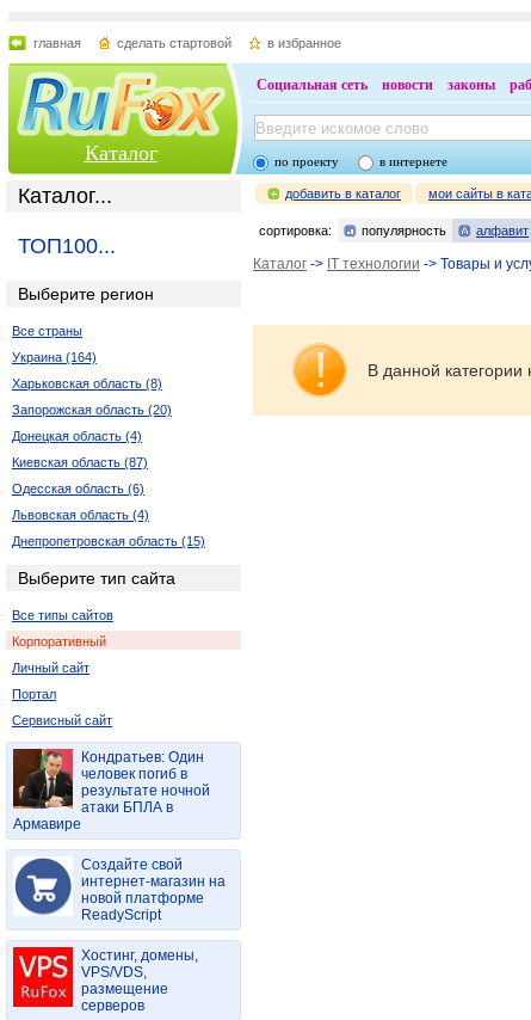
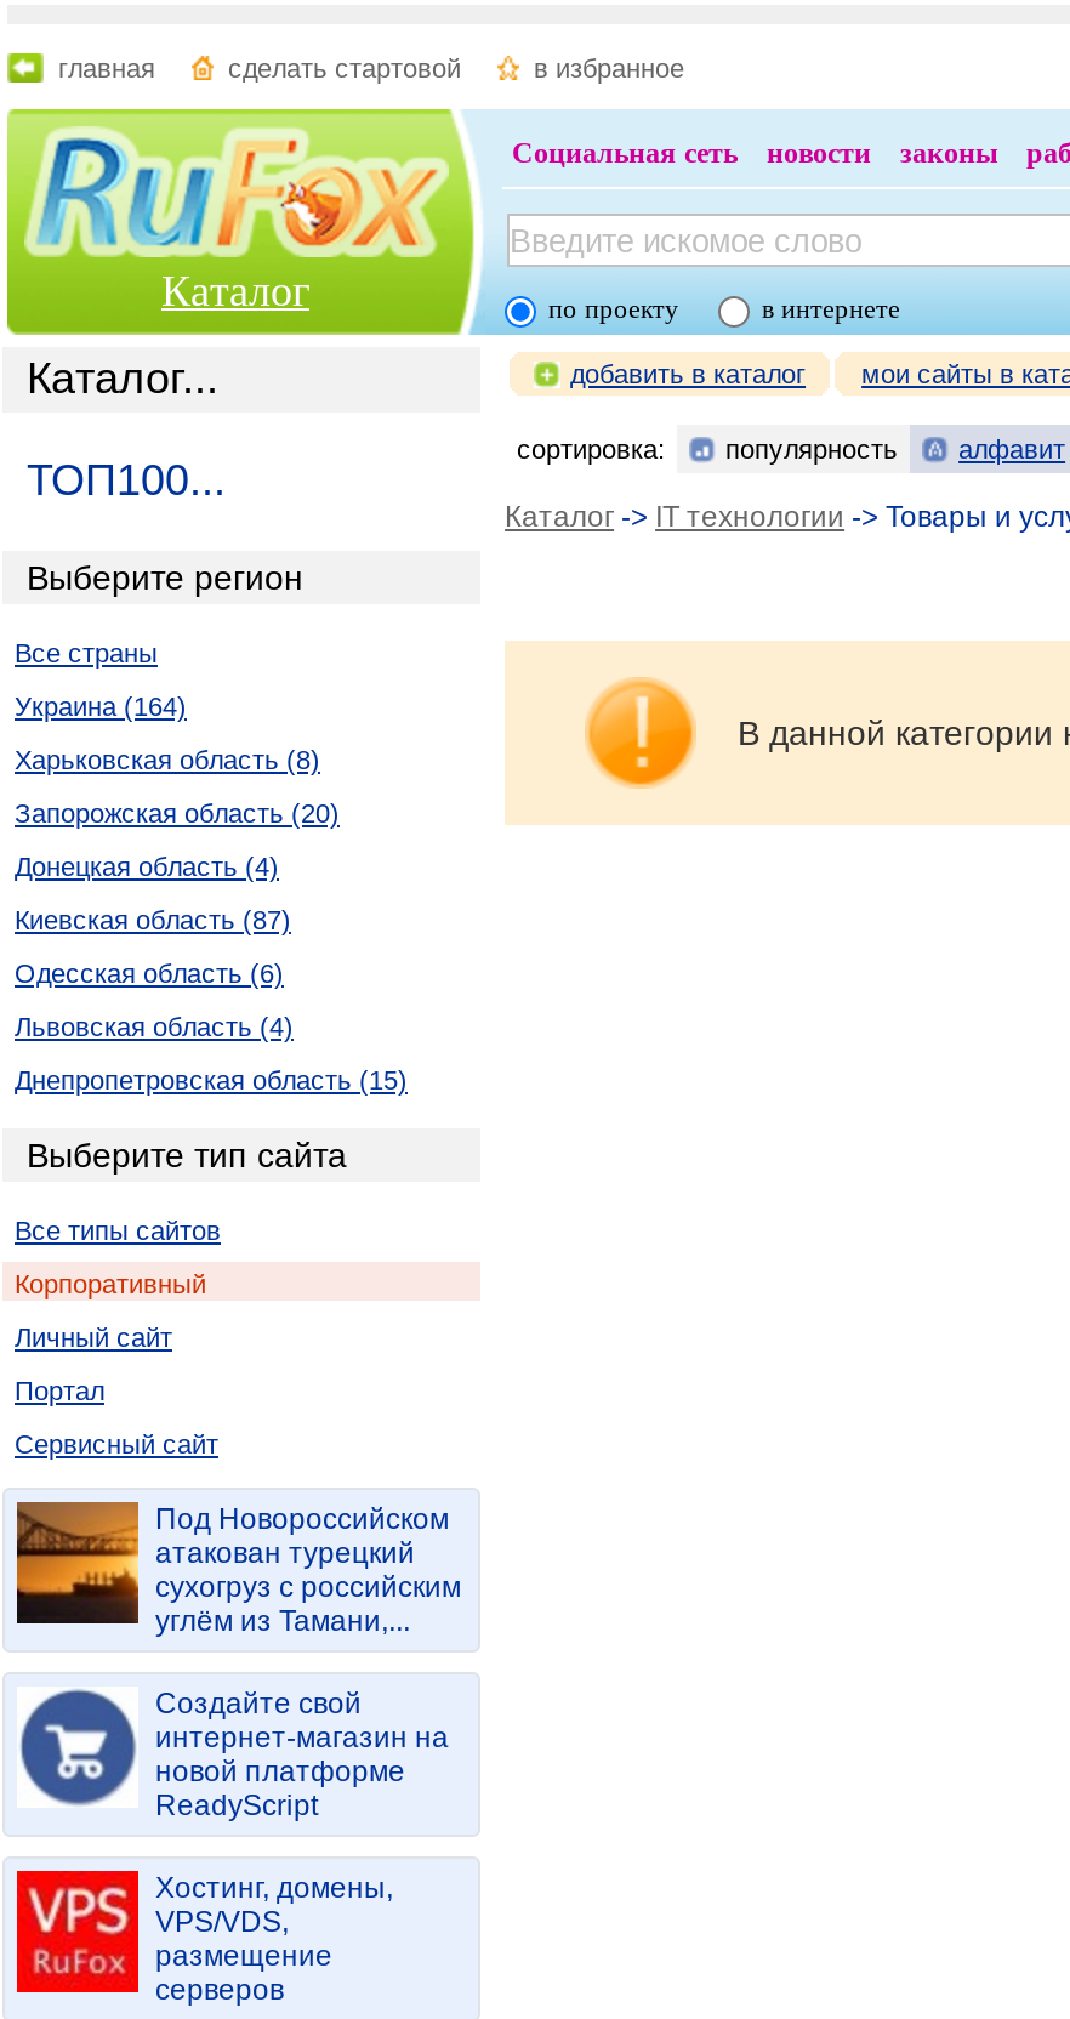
- [image]
- Кондратьев: Один
- человек погиб в
- результате ночной
- атаки БПЛА в
- Армавире
+ [image]
+ Под Новороссийском
+ атакован турецкий
+ сухогруз с российским
+ углём из Тамани,...
